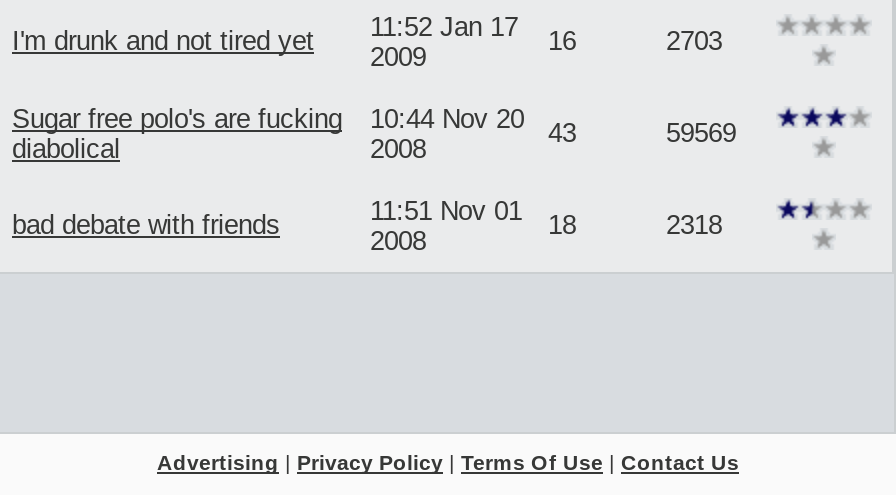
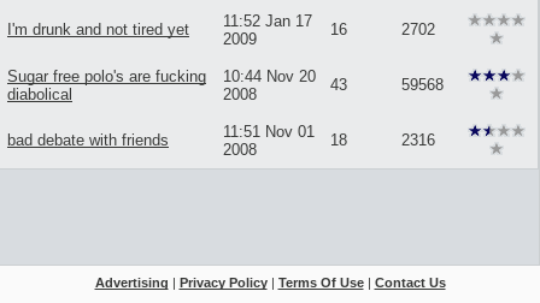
- 2703
+ 2702

- 59569
+ 59568

- 2318
+ 2316
